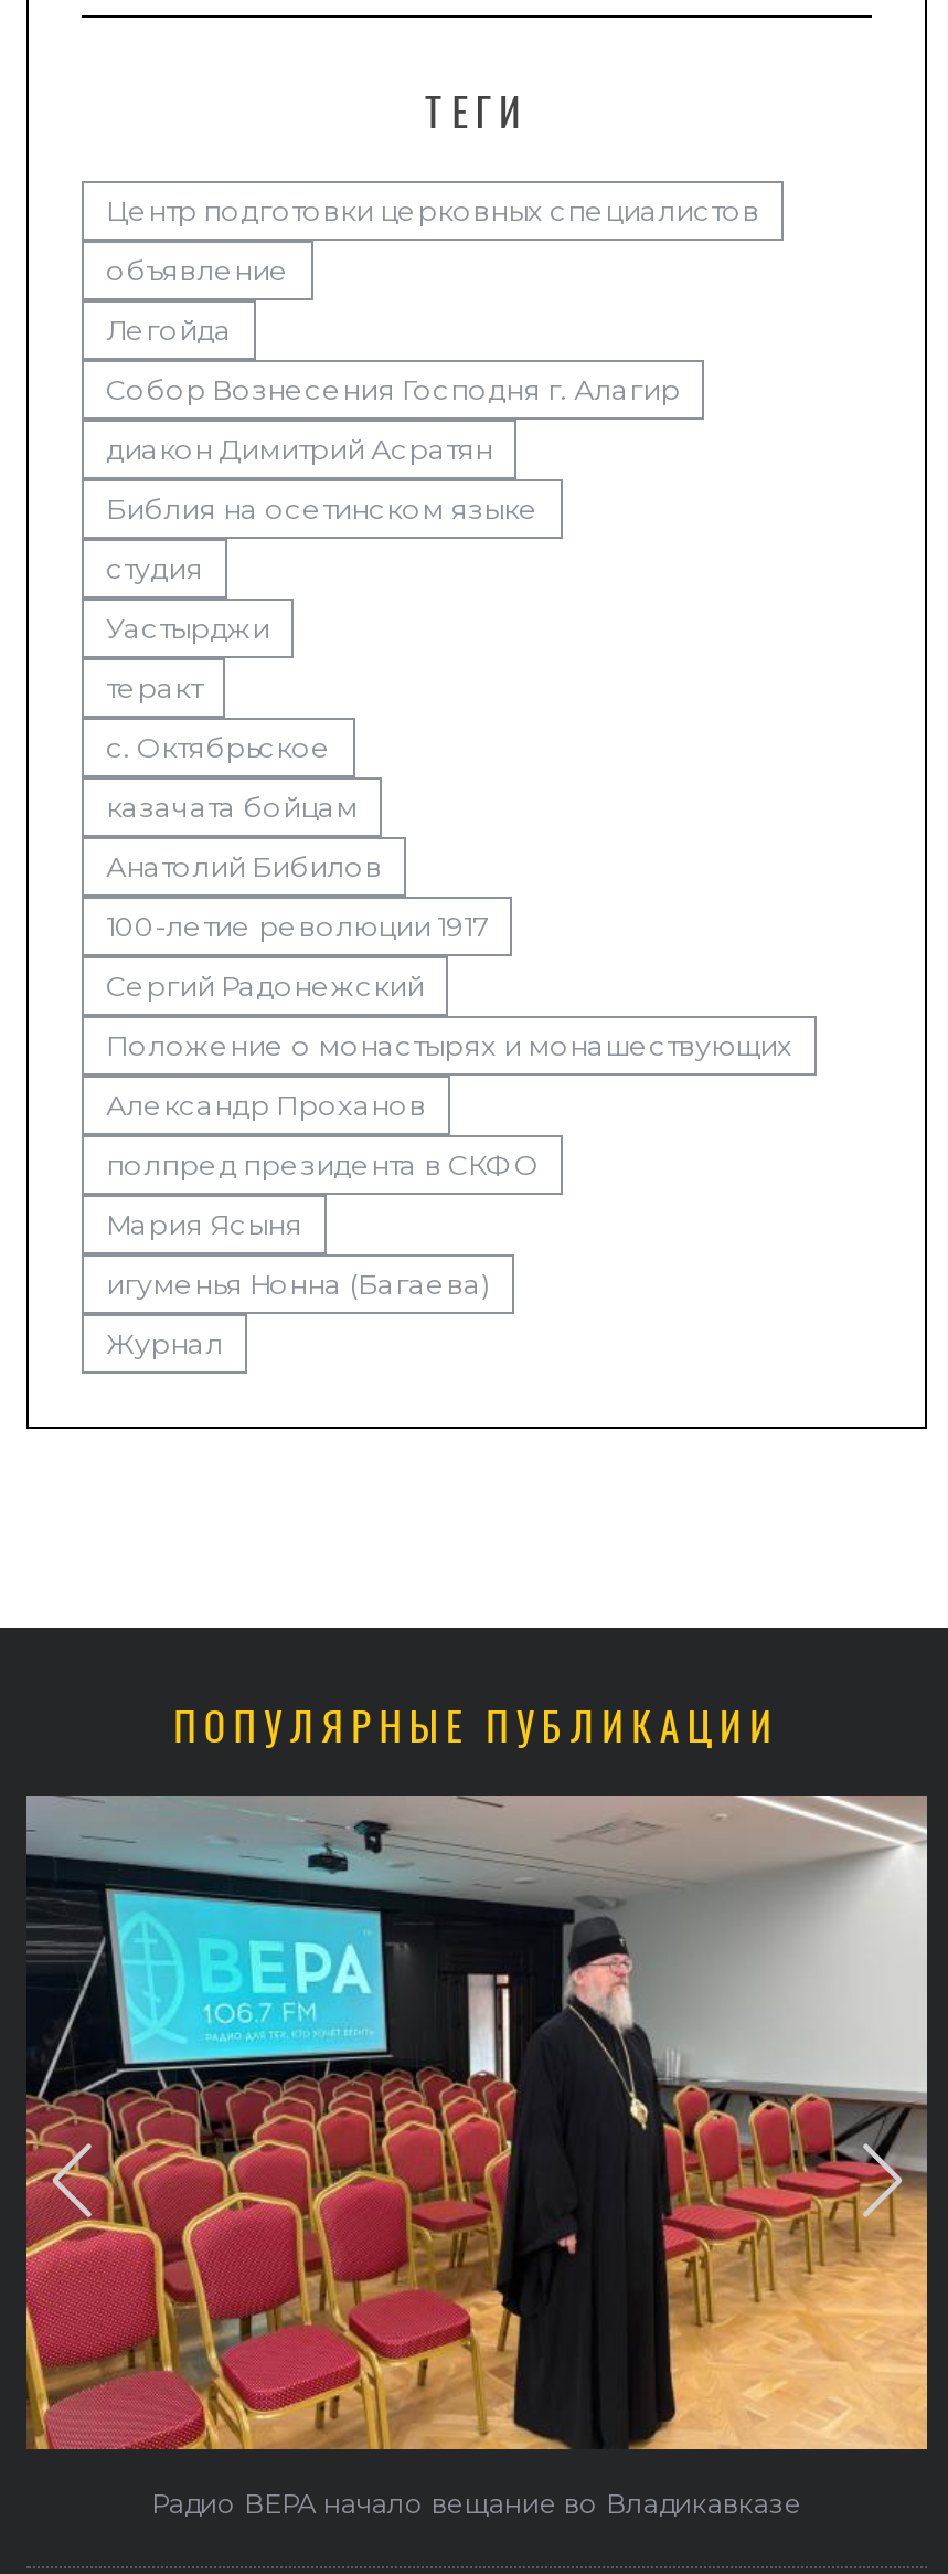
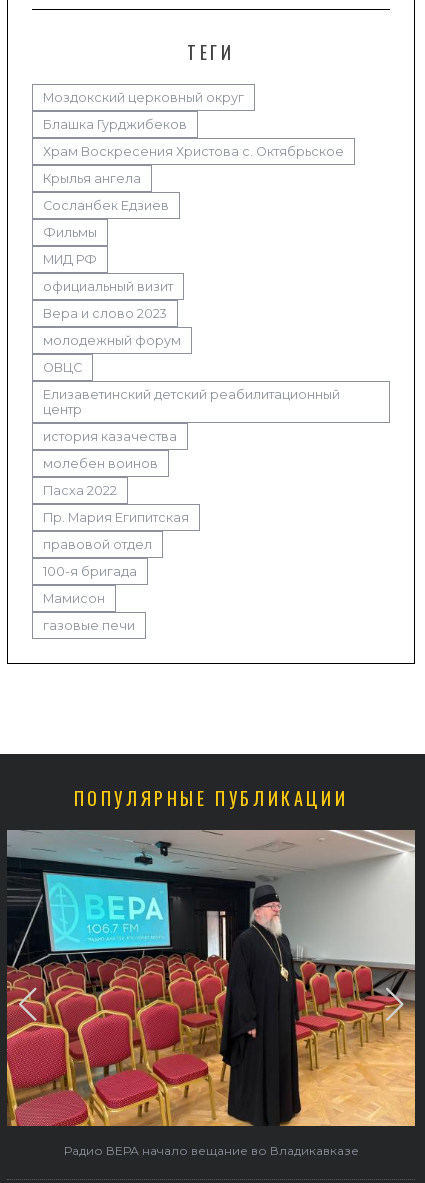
- Центр подготовки церковных специалистов
+ Моздокский церковный округ

- объявление
+ Блашка Гурджибеков

- Легойда
+ Храм Воскресения Христова с. Октябрьское

- Собор Вознесения Господня г. Алагир
+ Крылья ангела

- диакон Димитрий Асратян
+ Сосланбек Едзиев

- Библия на осетинском языке
+ Фильмы

- студия
+ МИД РФ

- Уастырджи
+ официальный визит

- теракт
+ Вера и слово 2023

- с. Октябрьское
+ молодежный форум

- казачата бойцам
+ ОВЦС

- Анатолий Бибилов
+ Елизаветинский детский реабилитационный
+ центр

- 100-летие революции 1917
+ история казачества

- Сергий Радонежский
+ молебен воинов

- Положение о монастырях и монашествующих
+ Пасха 2022

- Александр Проханов
+ Пр. Мария Египитская

- полпред президента в СКФО
+ правовой отдел

- Мария Ясыня
+ 100-я бригада

- игуменья Нонна (Багаева)
+ Мамисон

- Журнал
+ газовые печи
